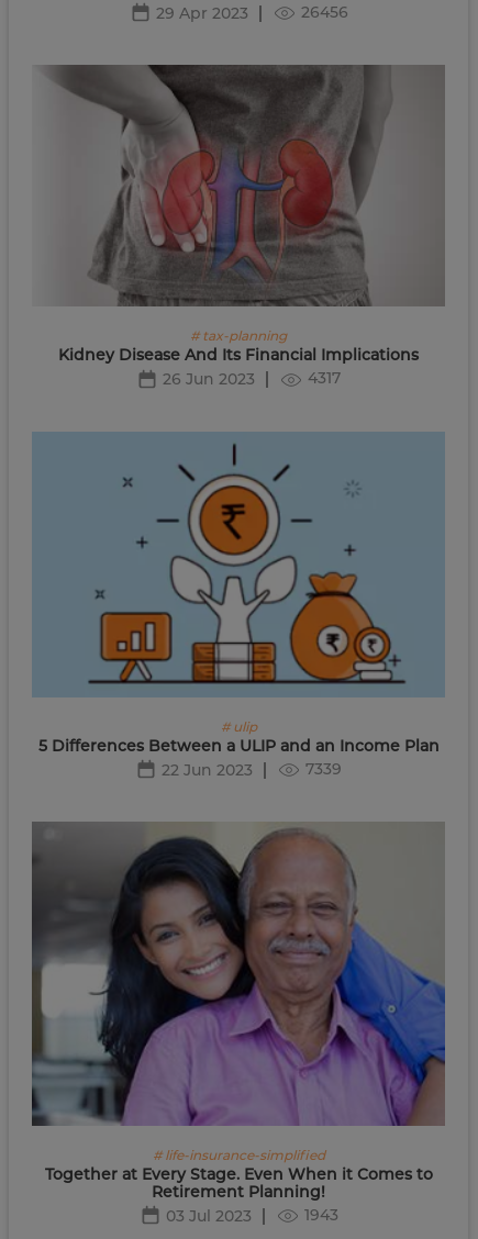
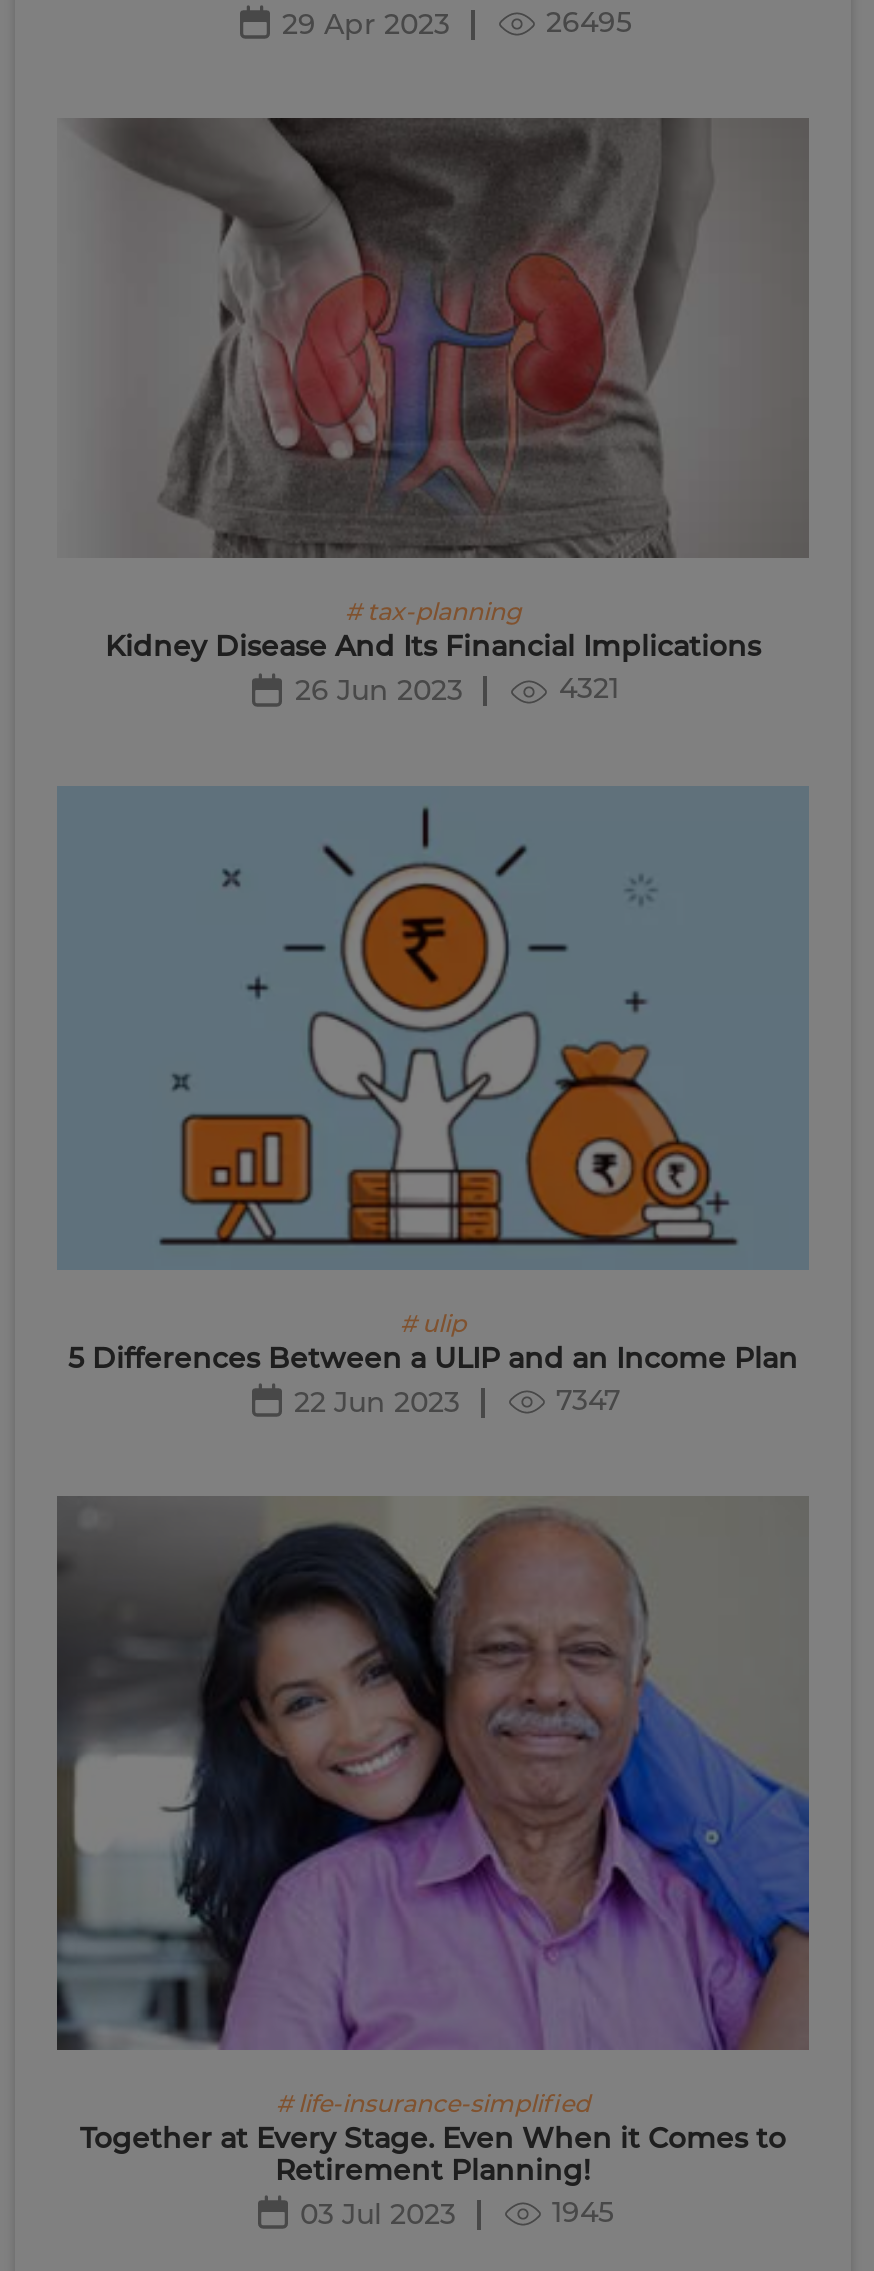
- 26456
+ 26495

- 4317
+ 4321

- 7339
+ 7347

- 1943
+ 1945
